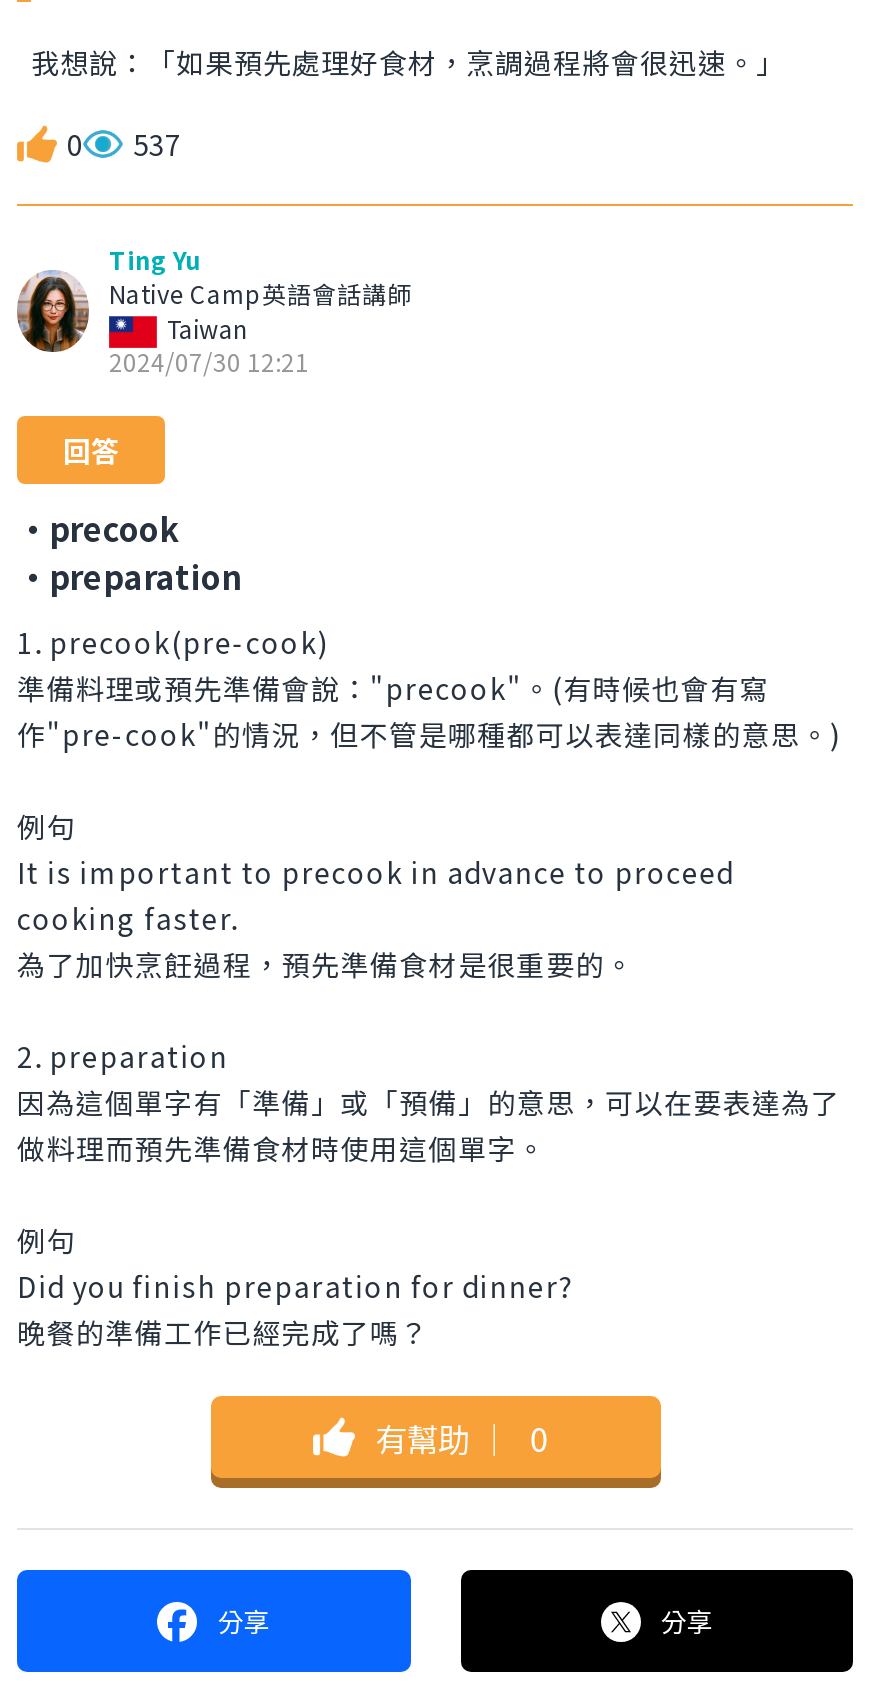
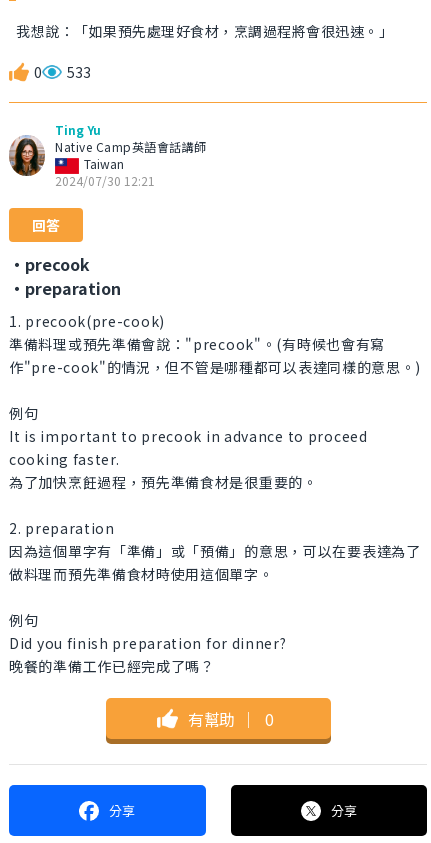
- 0 537
+ 0 533
